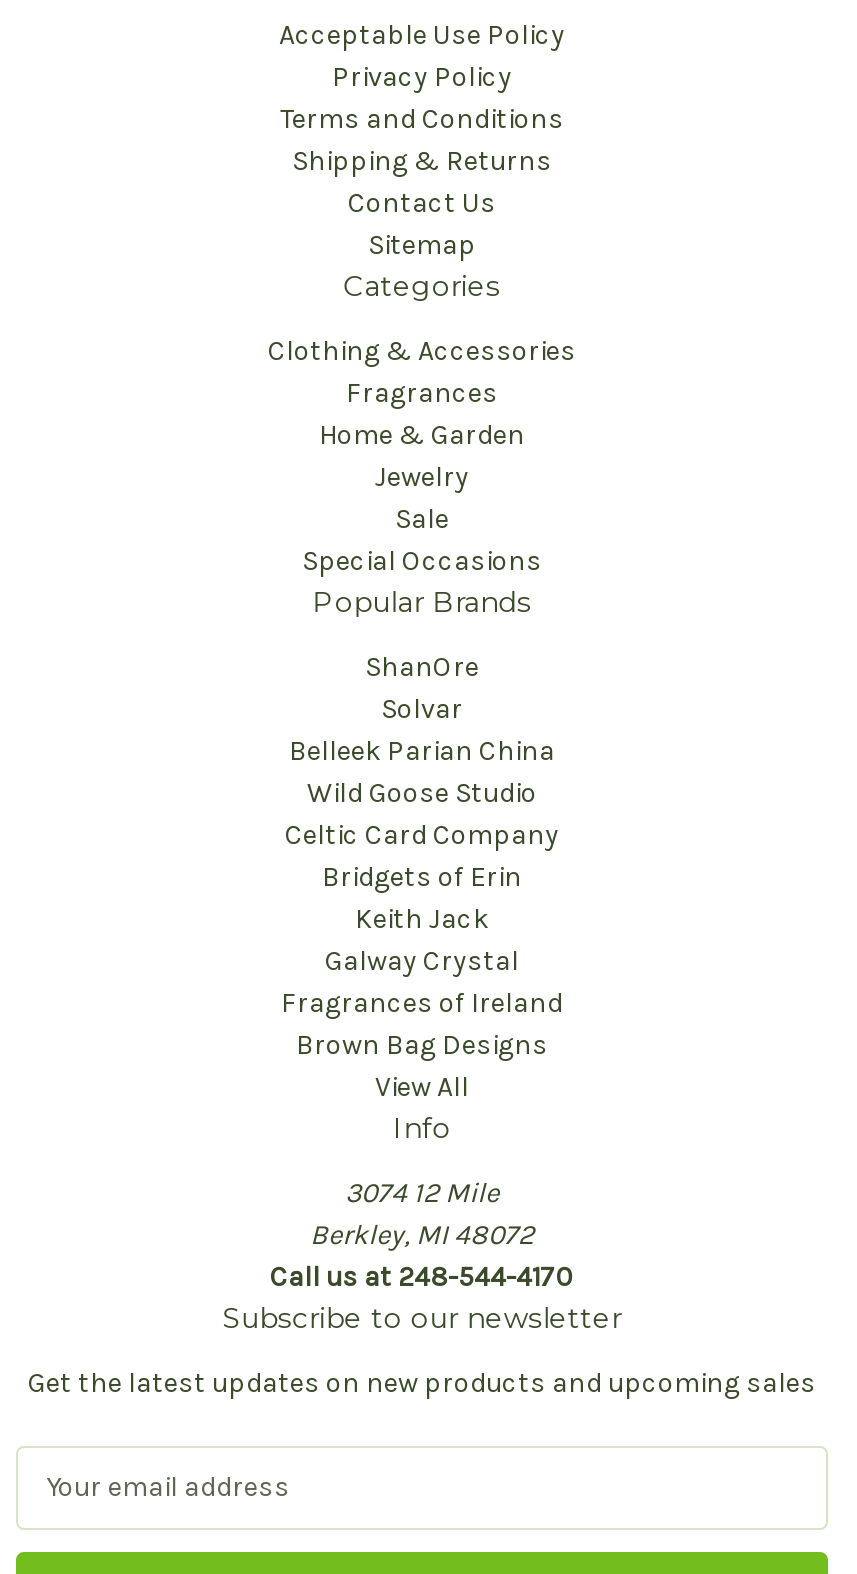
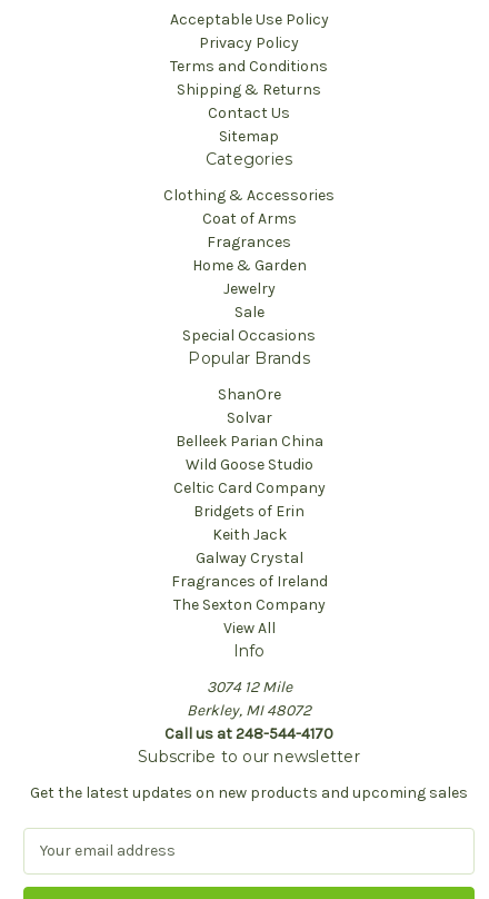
+ Coat of Arms

- Brown Bag Designs
+ The Sexton Company
